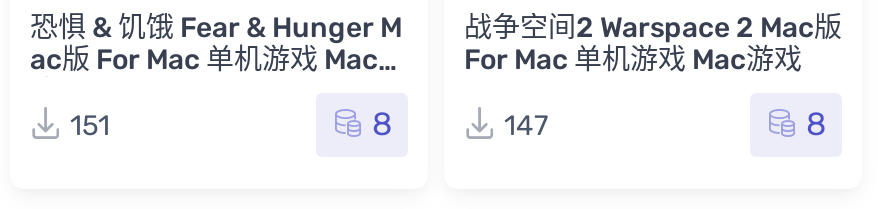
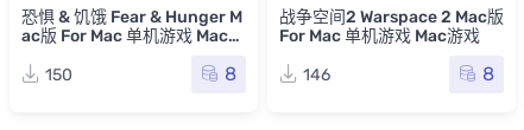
- 151
+ 150

- 147
+ 146
